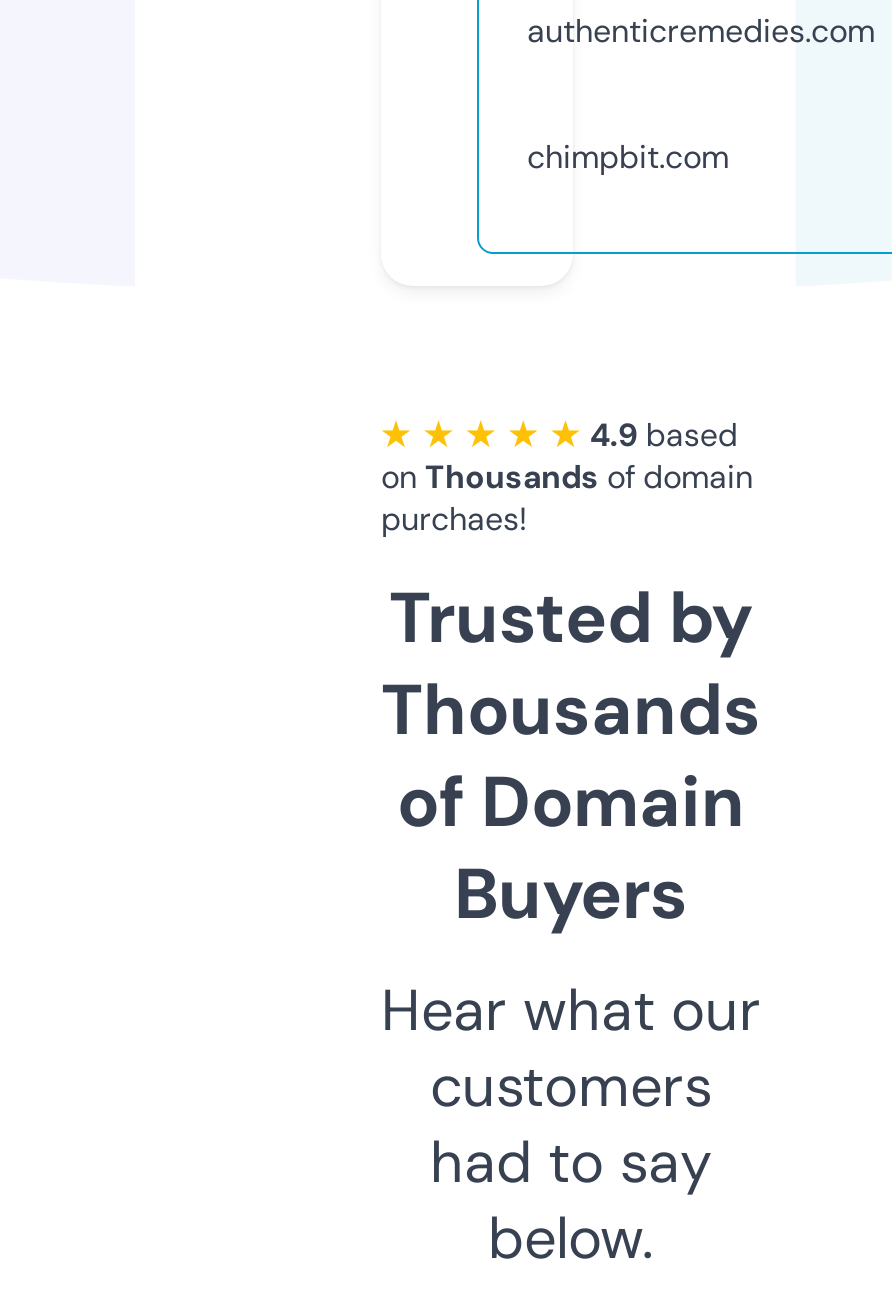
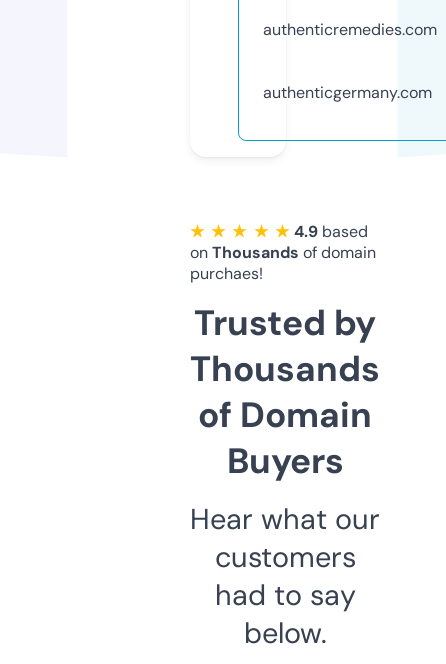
- chimpbit.com
+ authenticgermany.com
